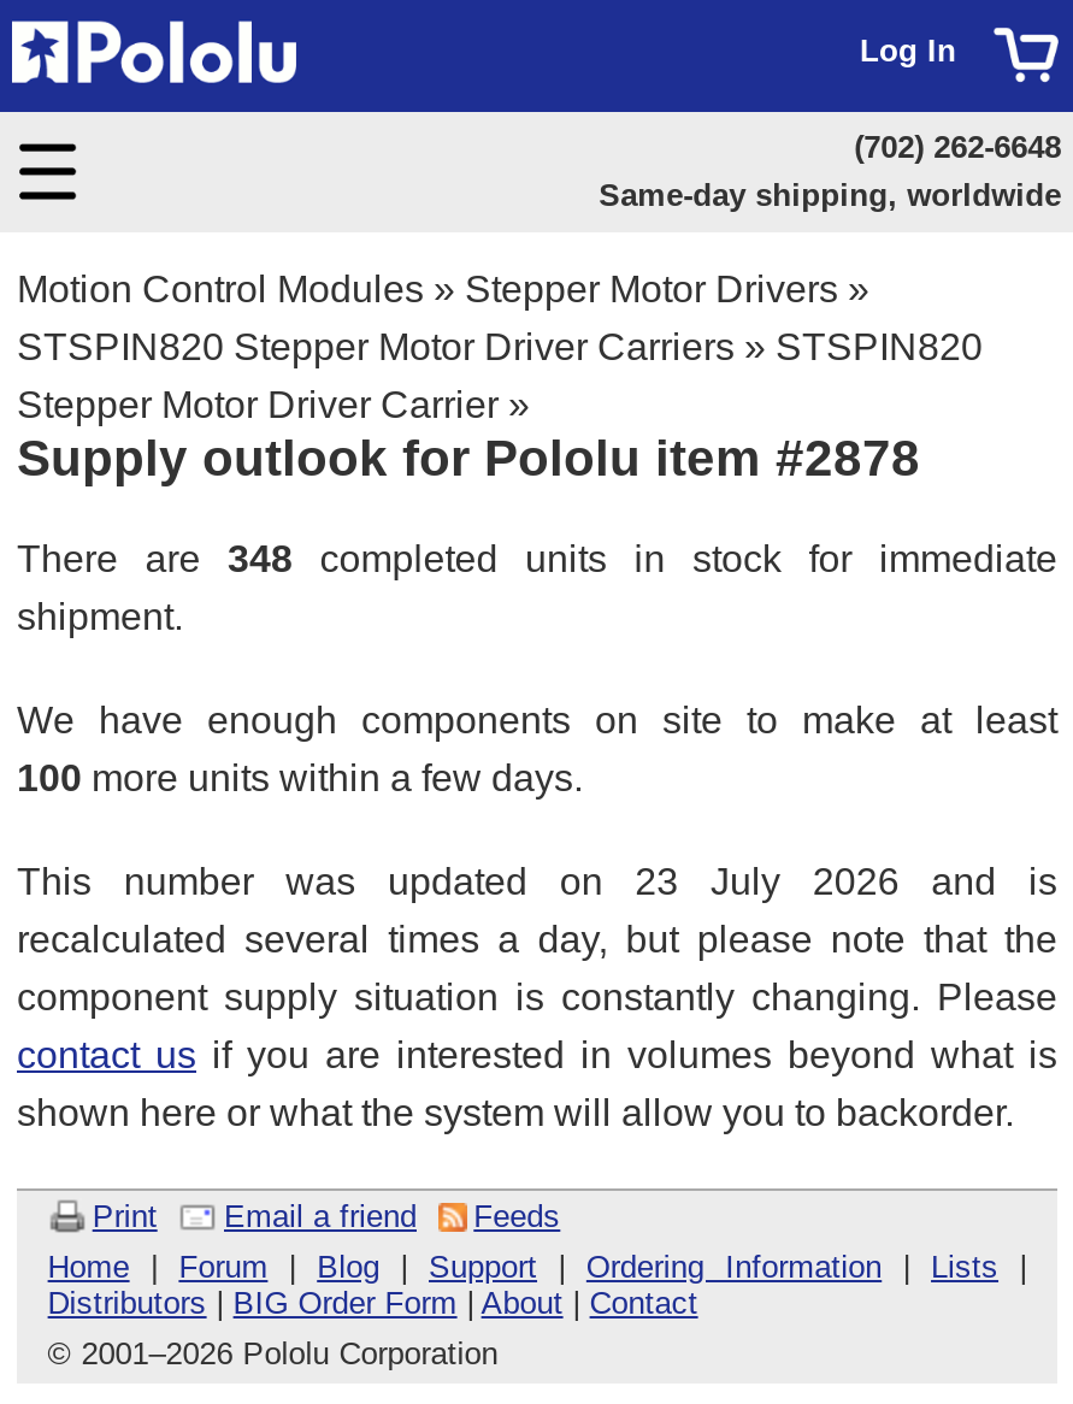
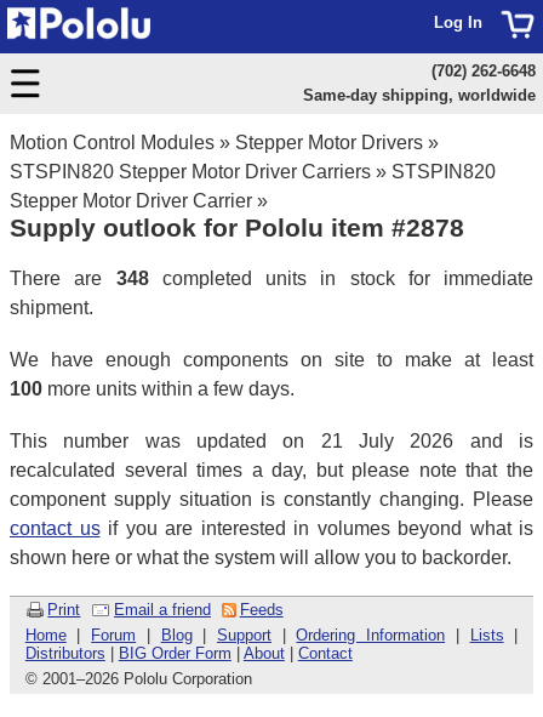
- This number was updated on 23 July 2026 and is
+ This number was updated on 21 July 2026 and is
